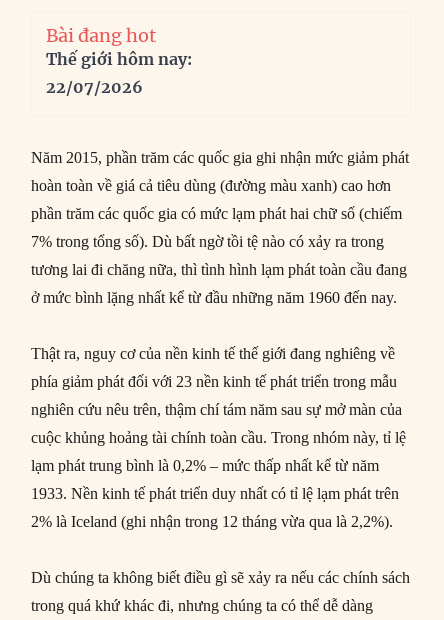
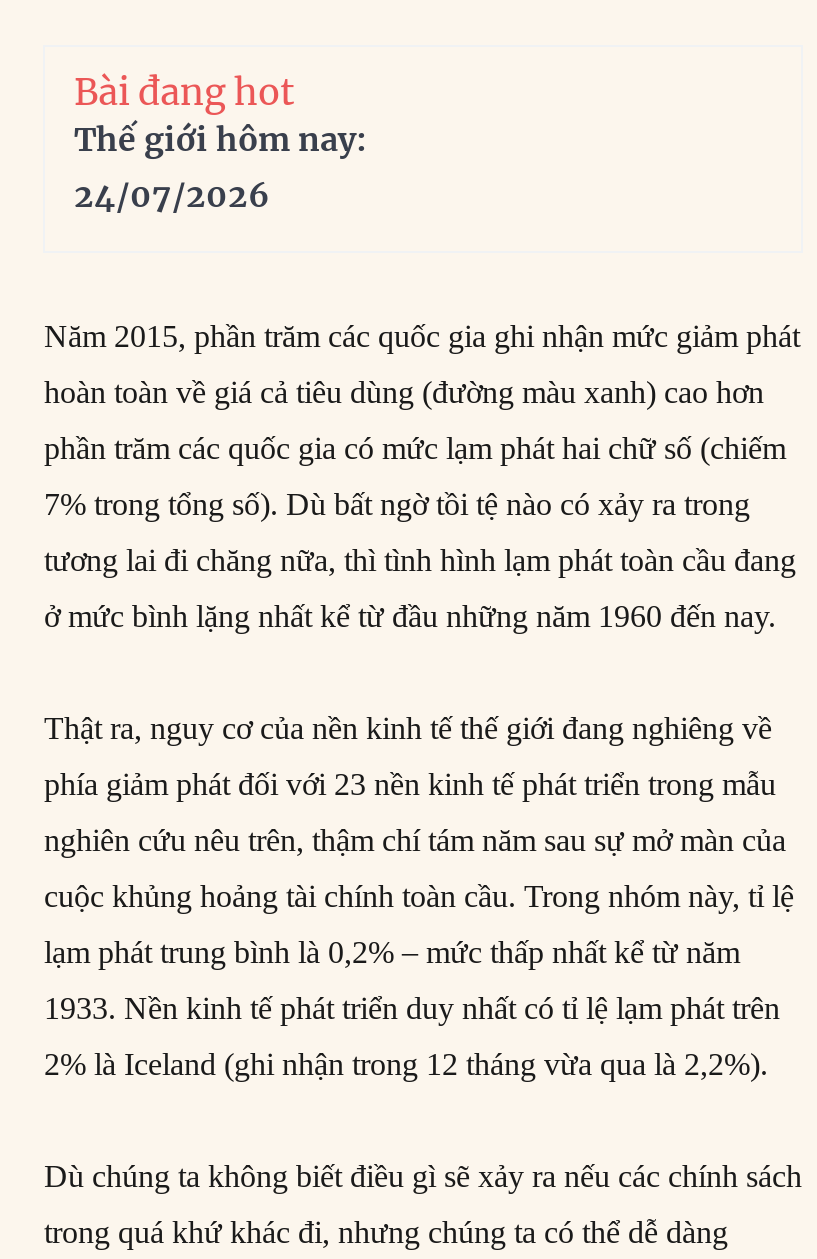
- 22/07/2026
+ 24/07/2026
